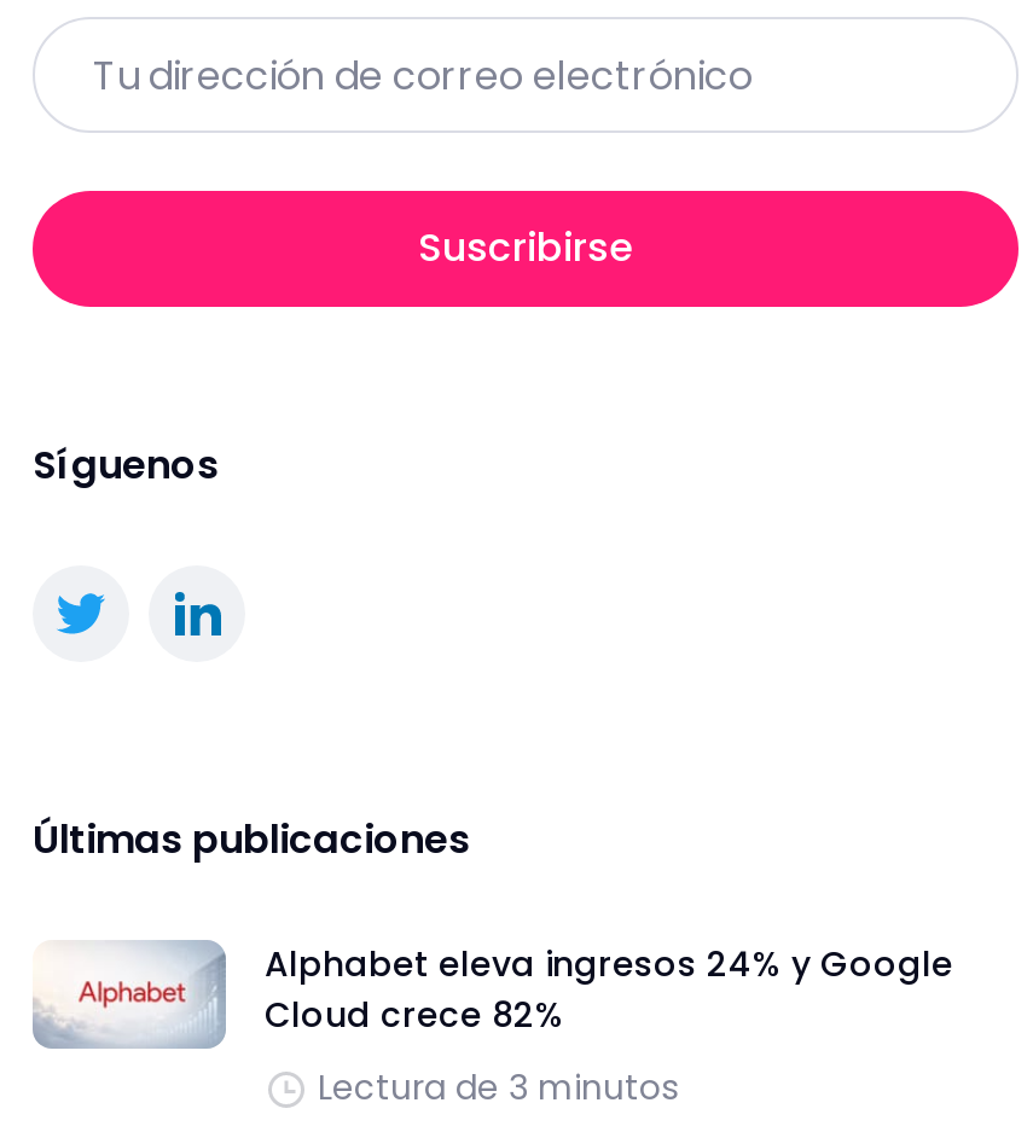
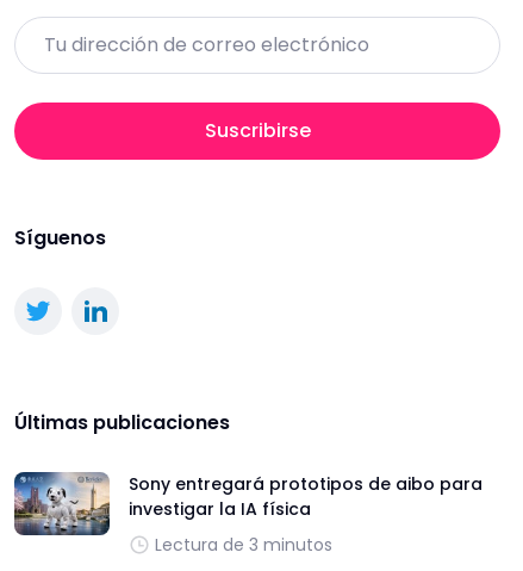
- [image]
- Alphabet eleva ingresos 24% y Google
- Cloud crece 82%
+ [image]
+ Sony entregará prototipos de aibo para
+ investigar la IA física
